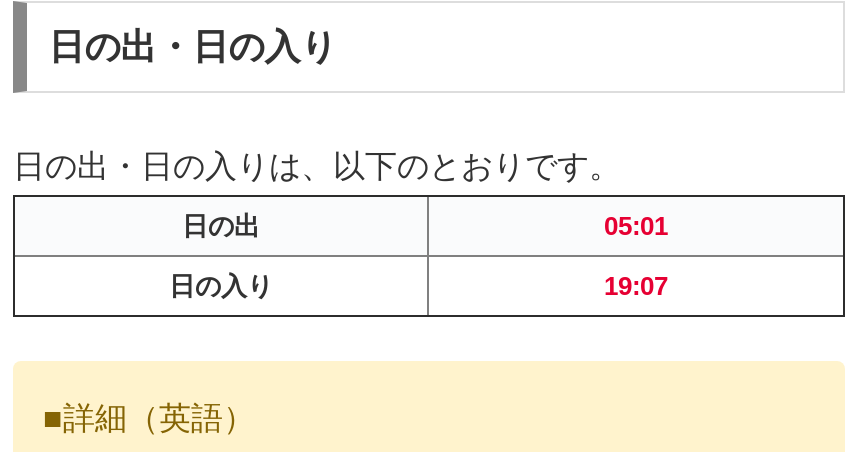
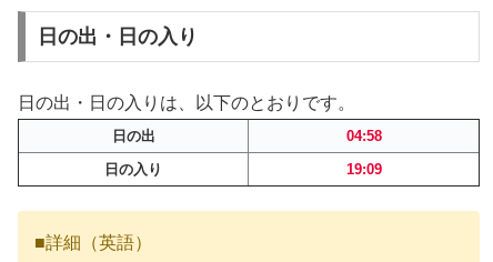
- 05:01
+ 04:58

- 19:07
+ 19:09
